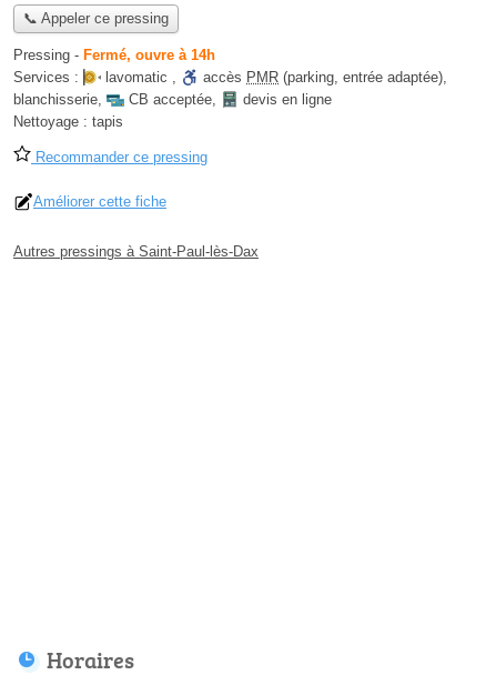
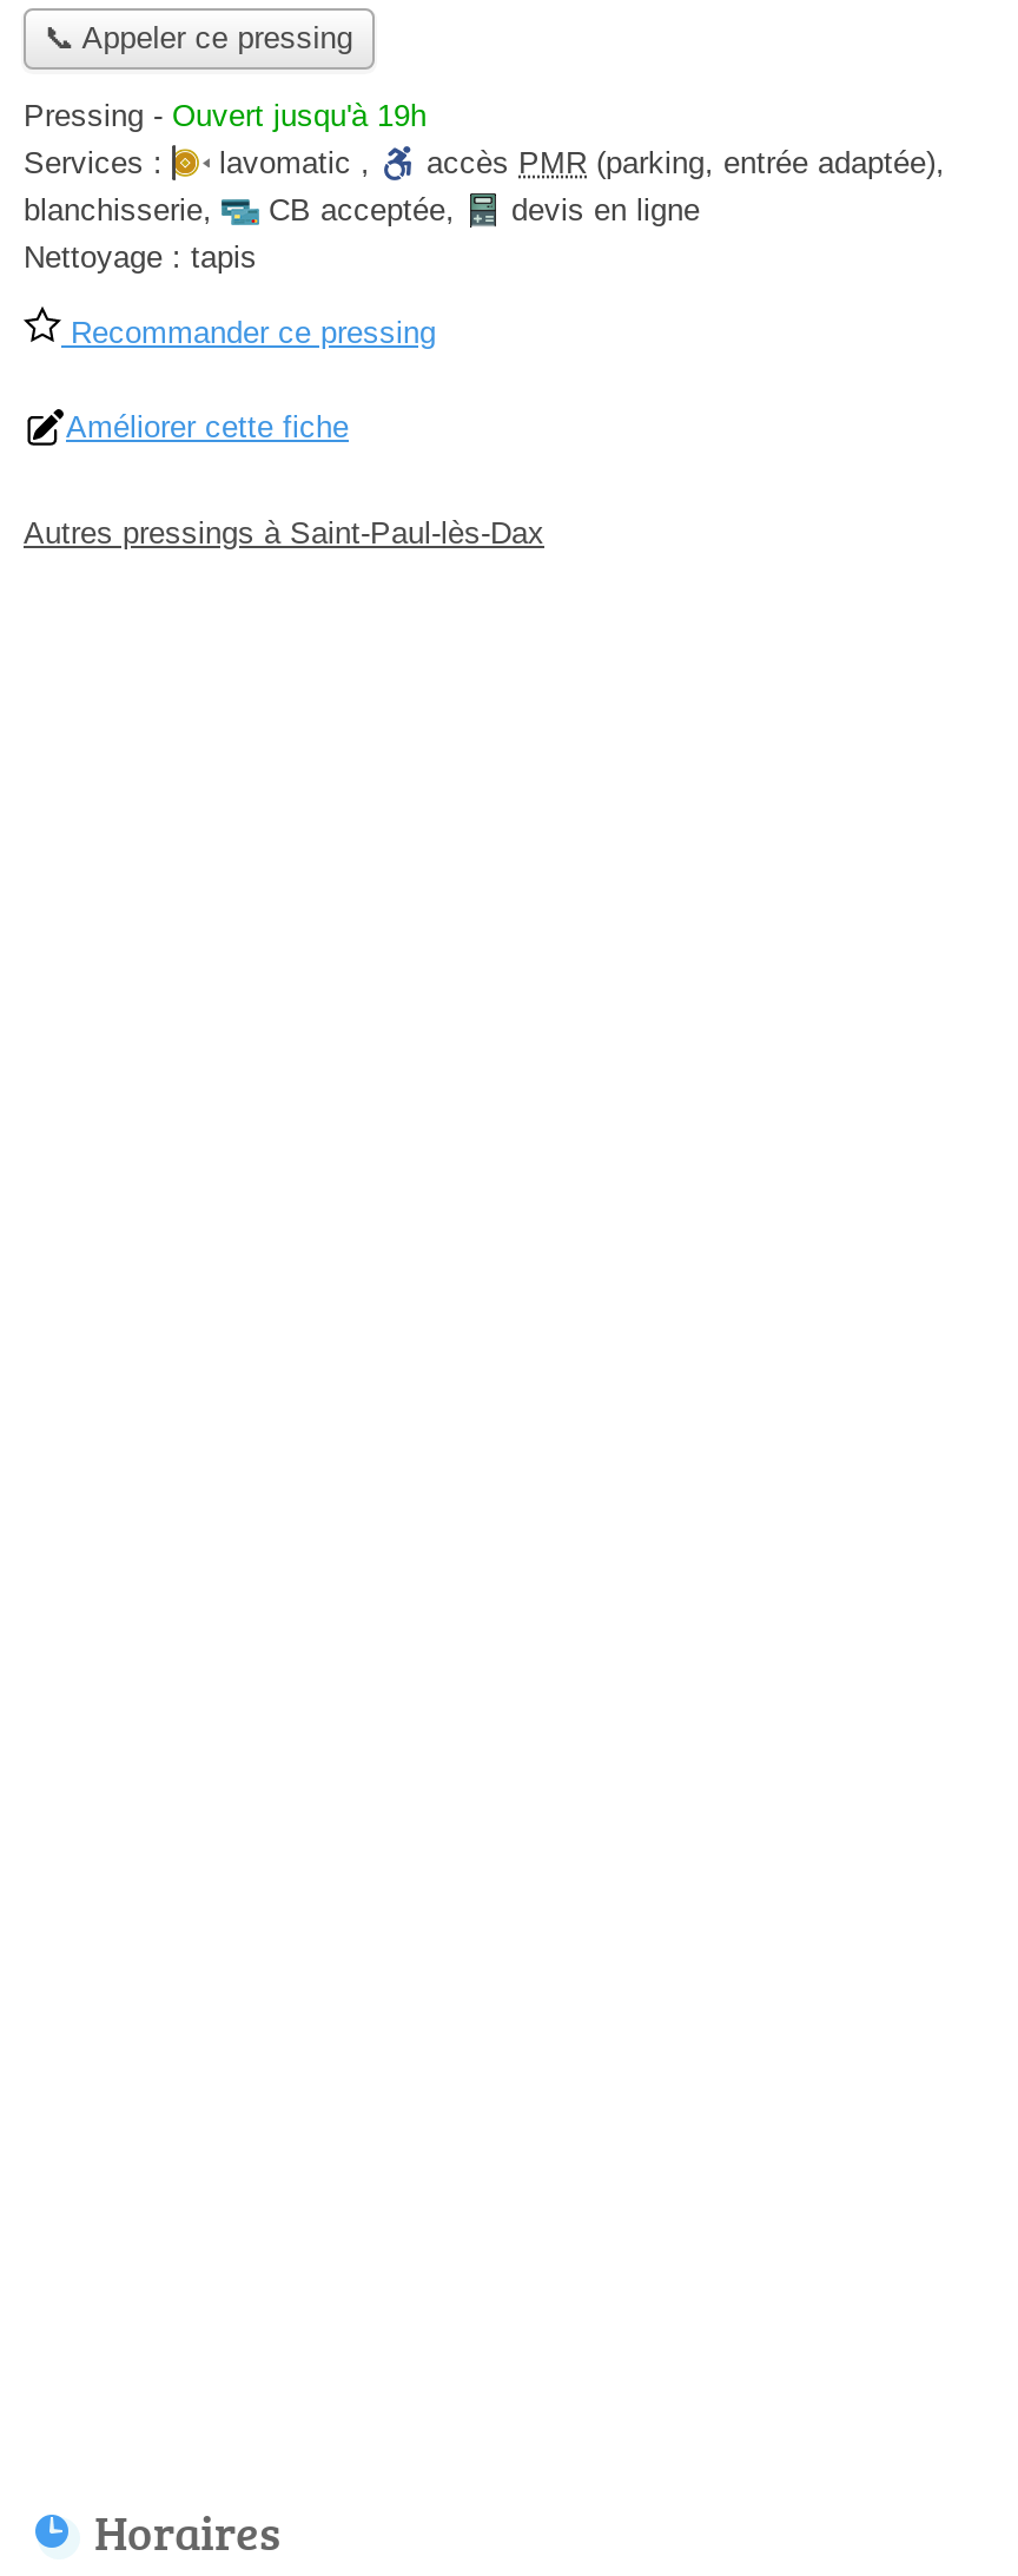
- Pressing - Fermé, ouvre à 14h
+ Pressing - Ouvert jusqu'à 19h
